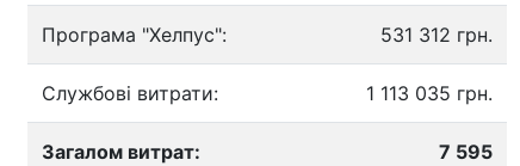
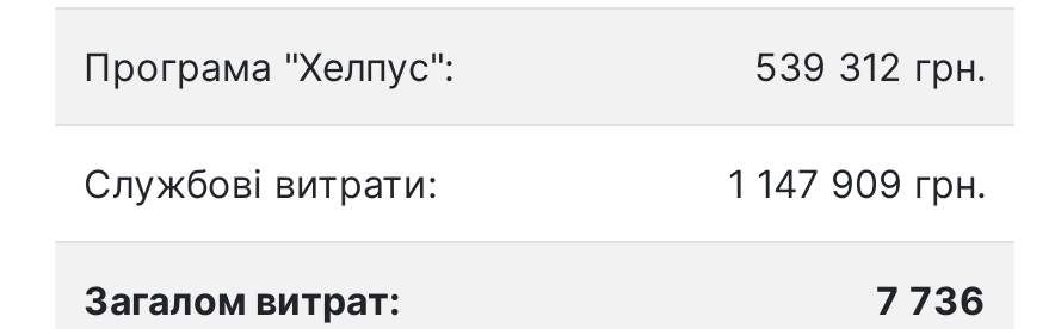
- 531 312 грн.
+ 539 312 грн.

- 1 113 035 грн.
+ 1 147 909 грн.

- 7 595
+ 7 736
